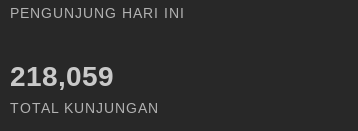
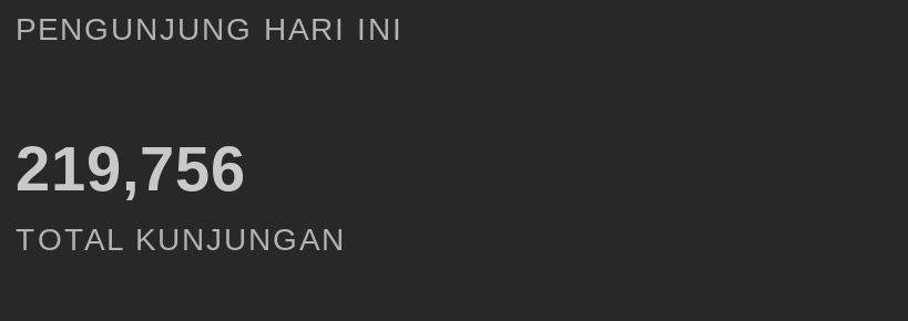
- 218,059
+ 219,756
